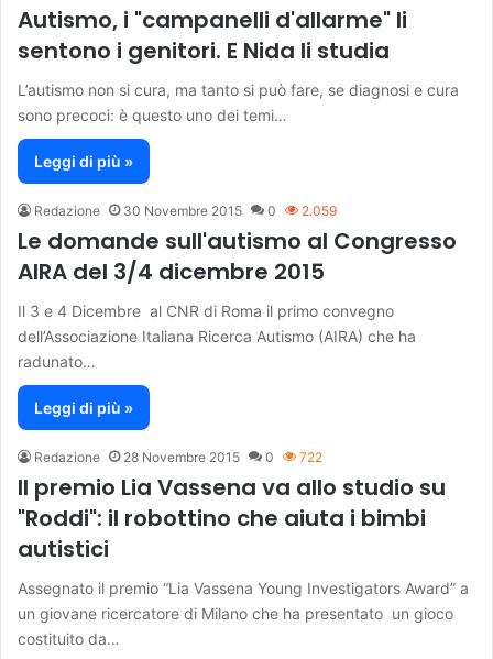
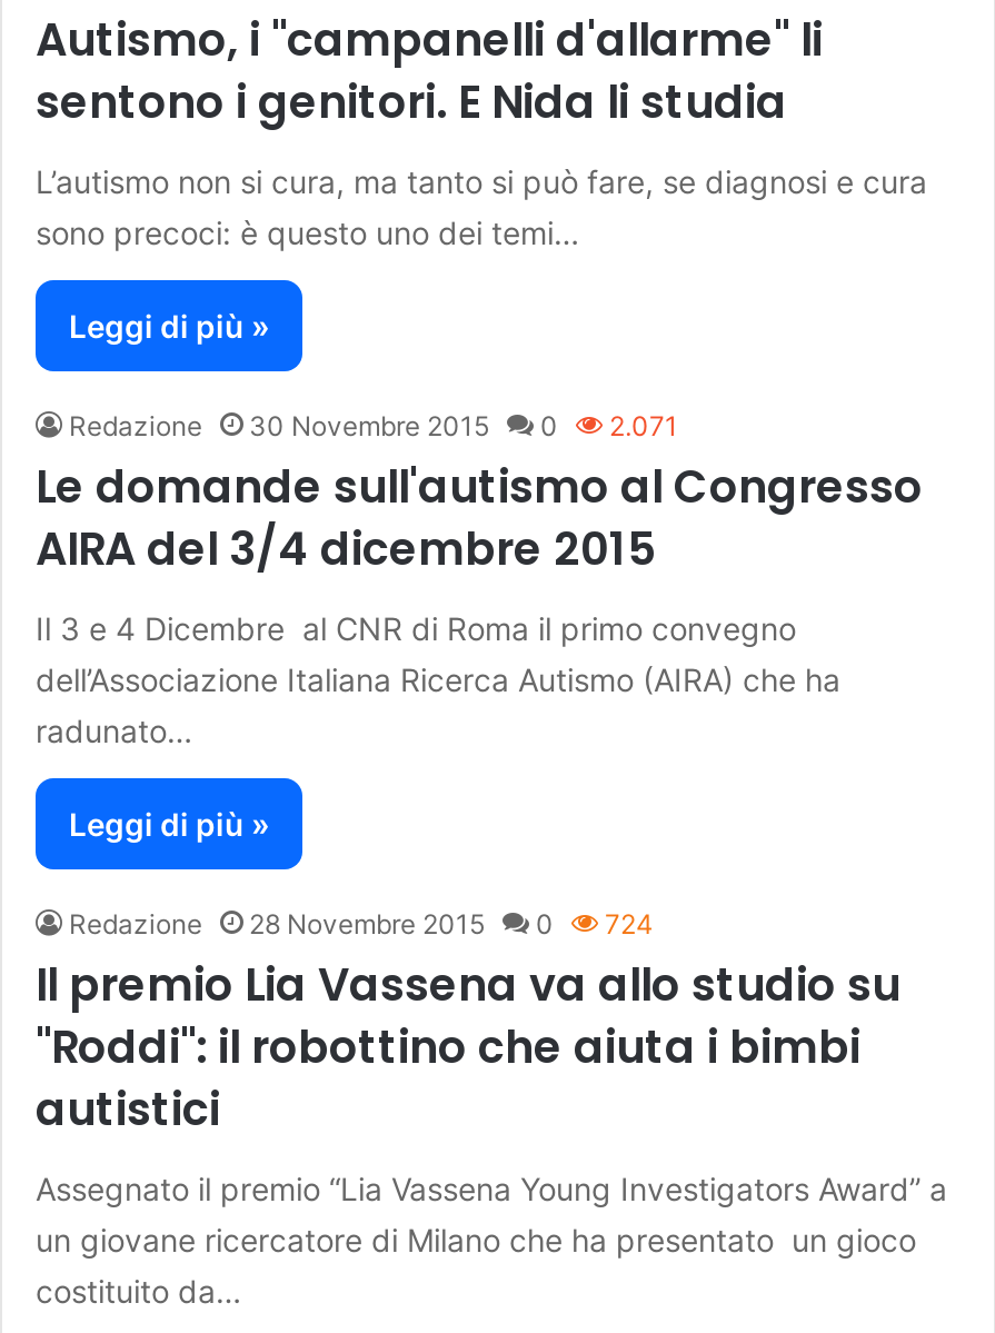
- Redazione 30 Novembre 2015 0 2.059
+ Redazione 30 Novembre 2015 0 2.071

- Redazione 28 Novembre 2015 0 722
+ Redazione 28 Novembre 2015 0 724
